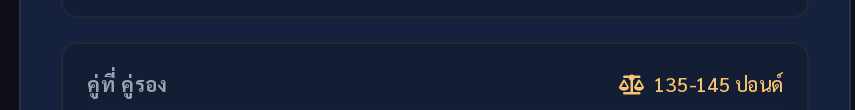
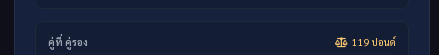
- 135-145 ปอนด์
+ 119 ปอนด์
